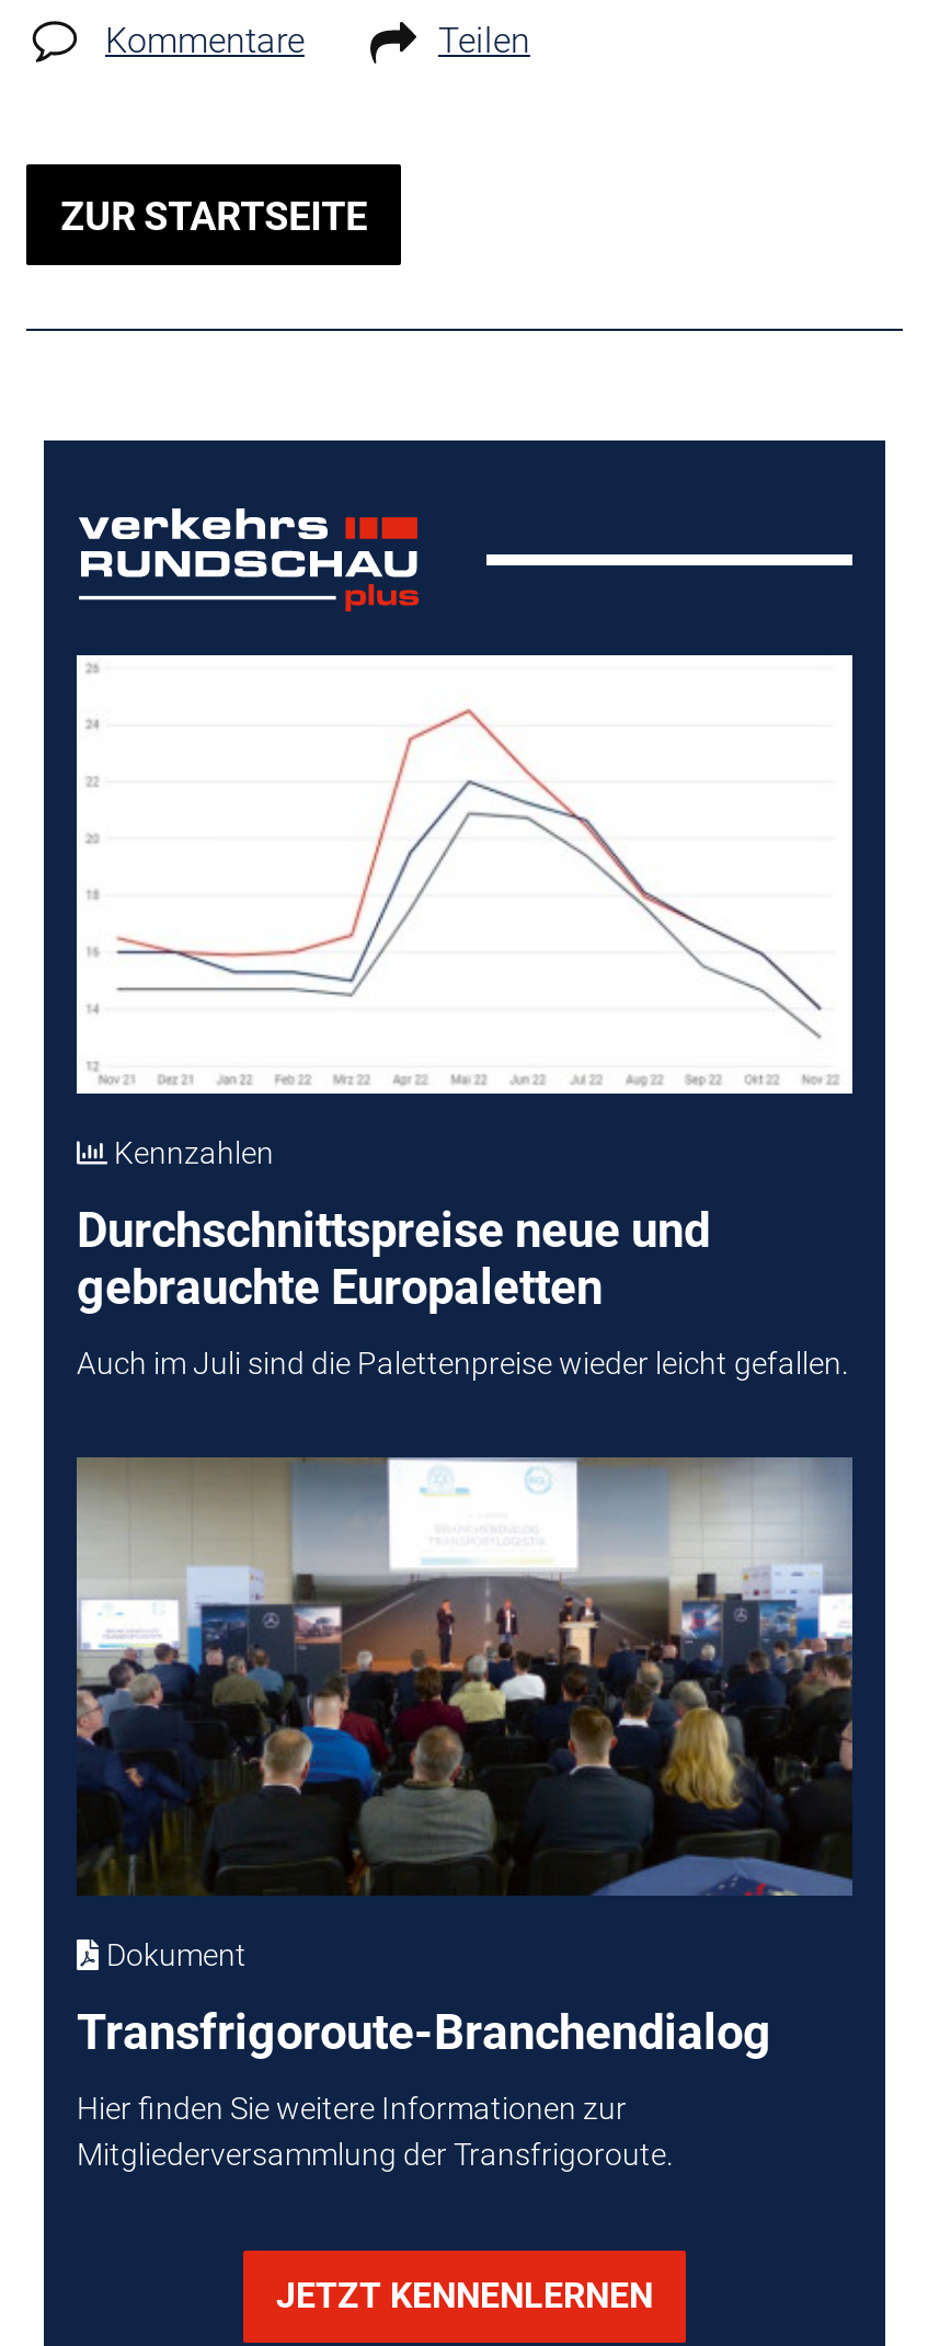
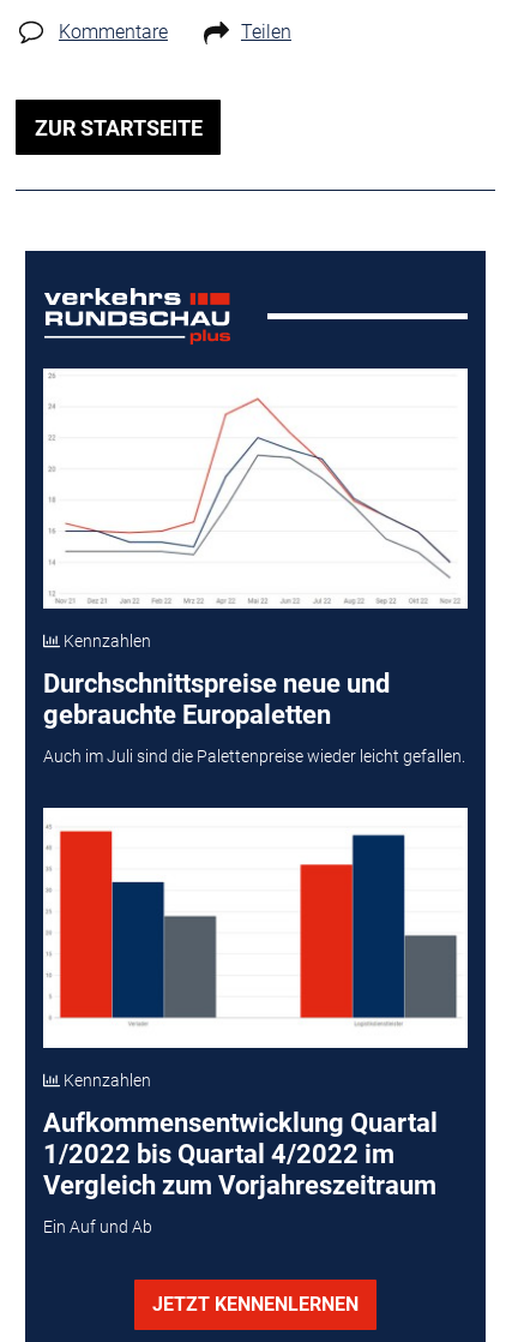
- [image]
- Dokument
+ [image]
+ Kennzahlen

- Transfrigoroute-Branchendialog
+ Aufkommensentwicklung Quartal
+ 1/2022 bis Quartal 4/2022 im
+ Vergleich zum Vorjahreszeitraum

- Hier finden Sie weitere Informationen zur
- Mitgliederversammlung der Transfrigoroute.
+ Ein Auf und Ab
